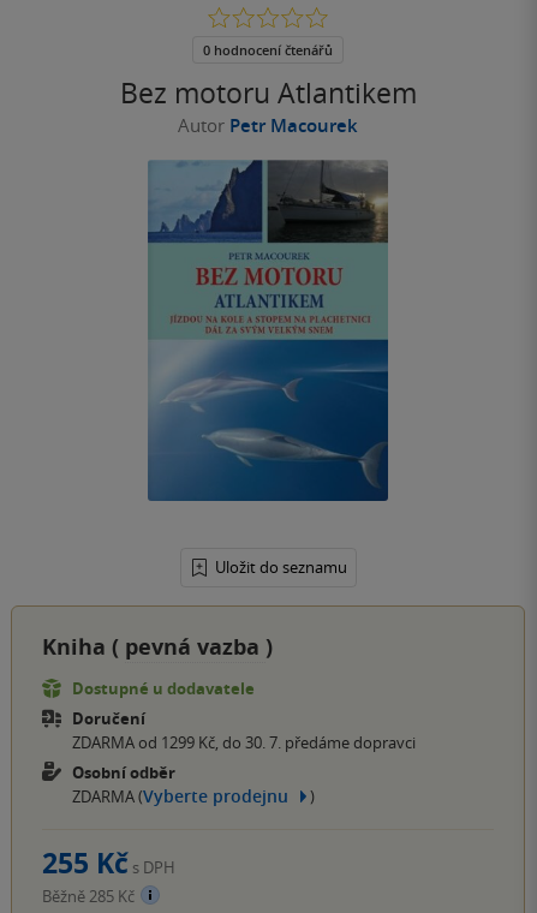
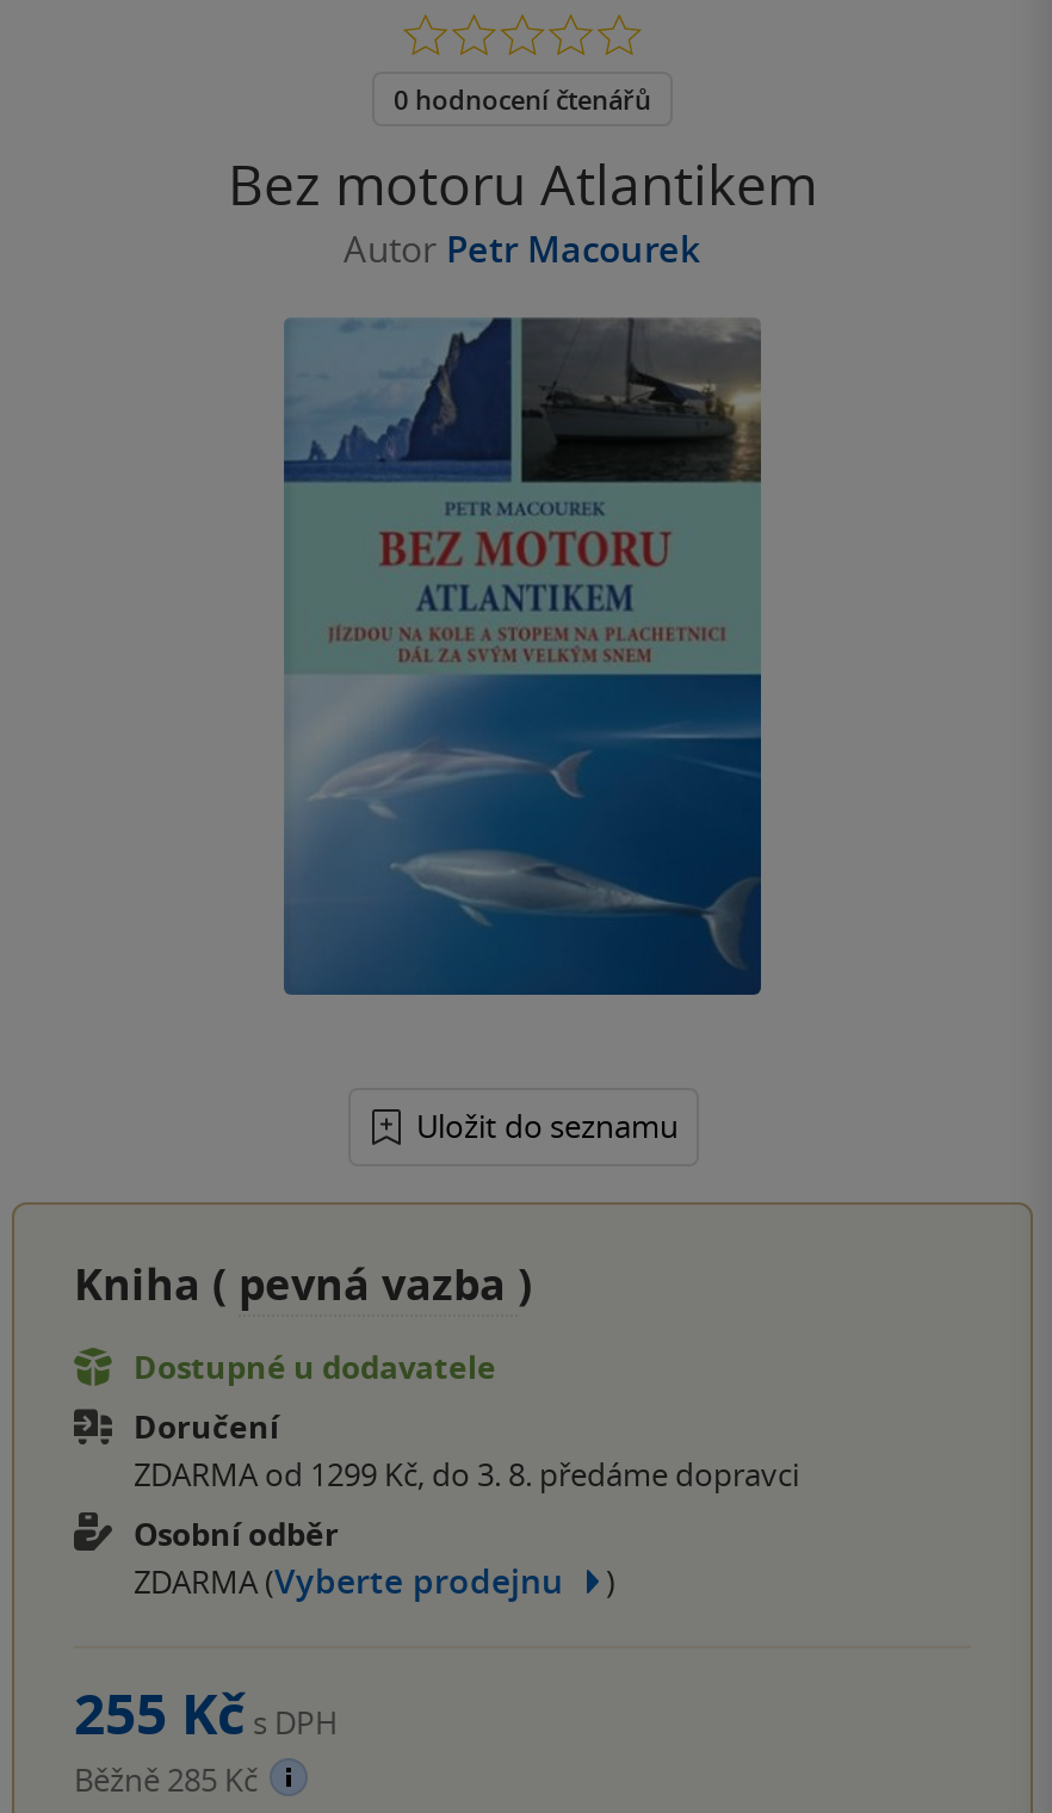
- ZDARMA od 1299 Kč, do 30. 7. předáme dopravci
+ ZDARMA od 1299 Kč, do 3. 8. předáme dopravci
